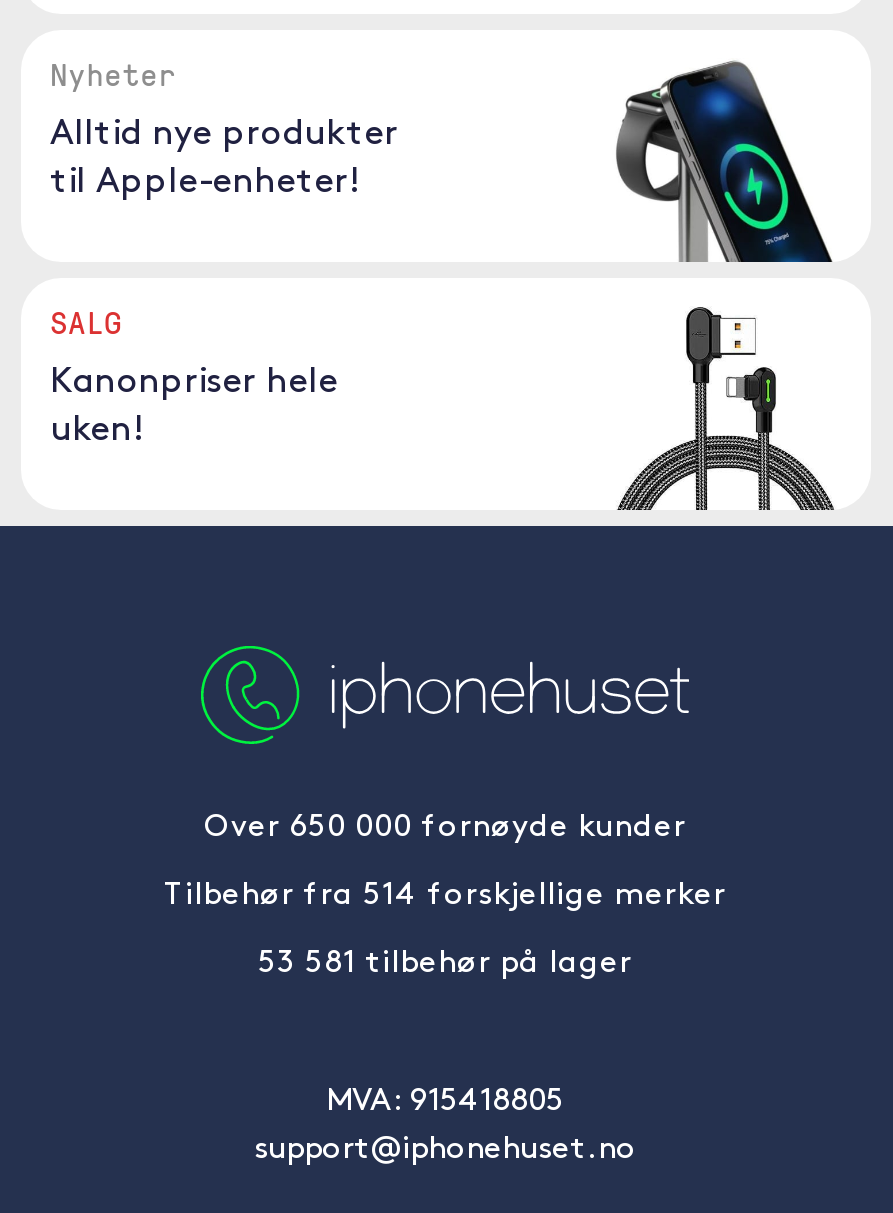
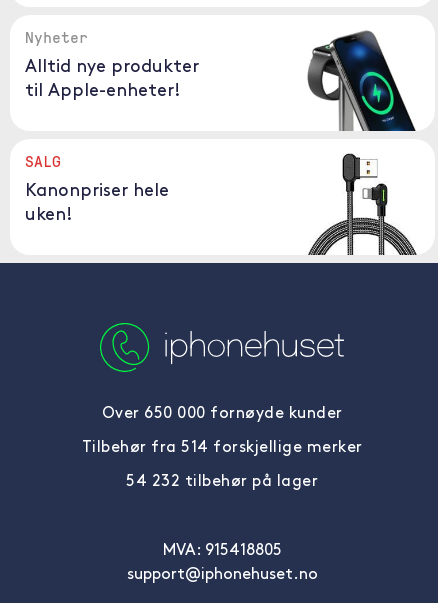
- 53 581 tilbehør på lager
+ 54 232 tilbehør på lager
